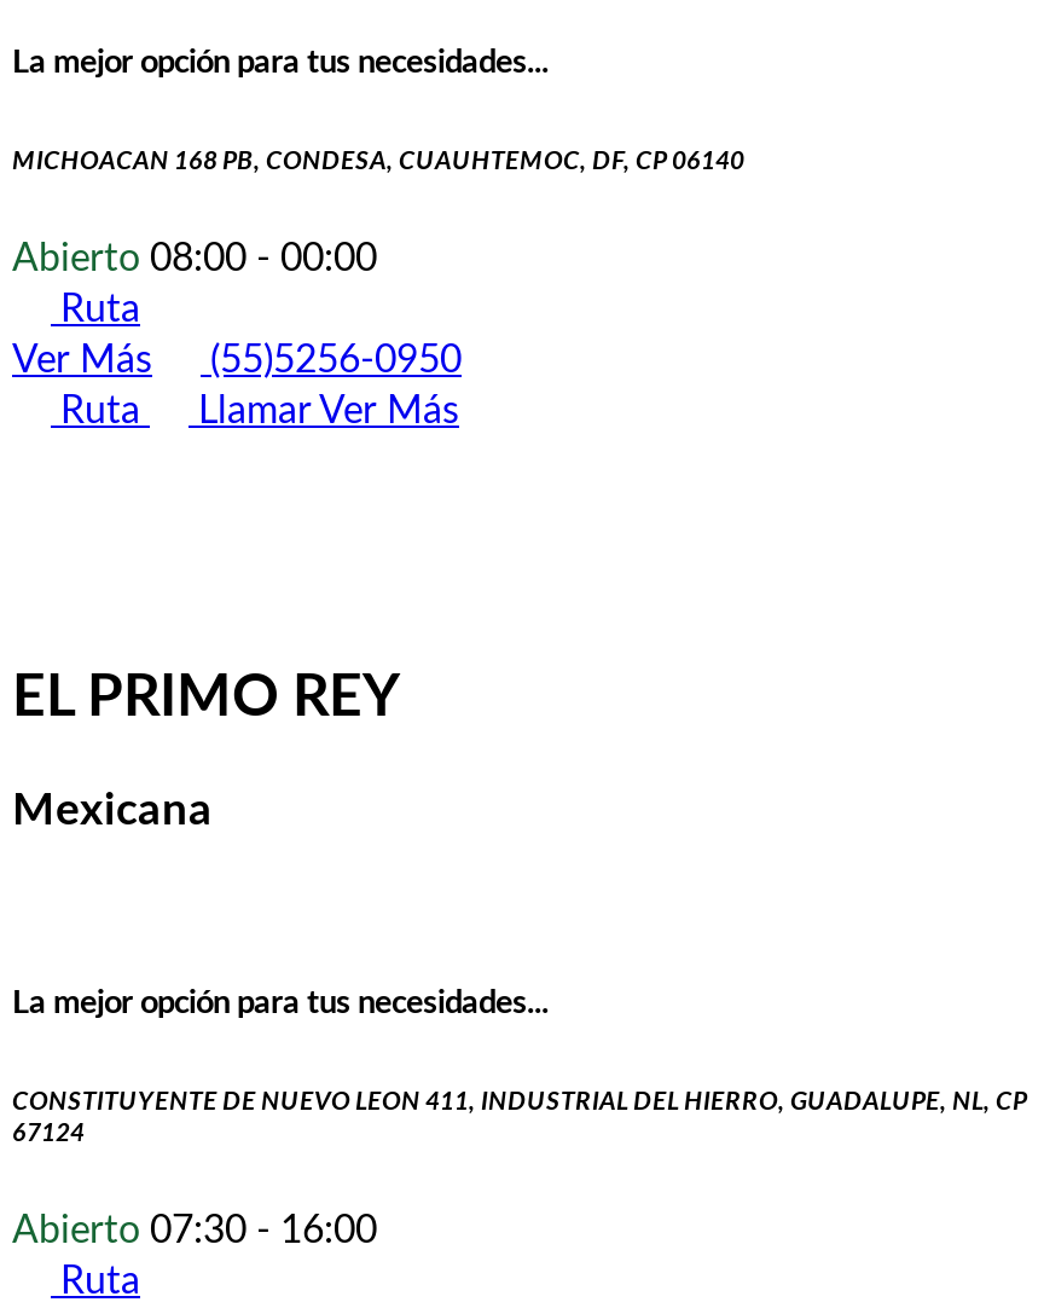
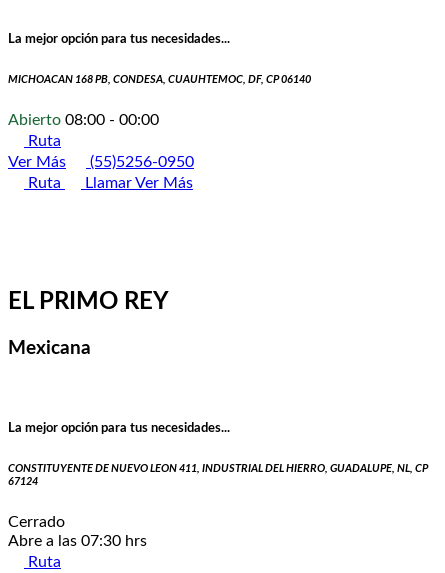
- Abierto 07:30 - 16:00
+ Cerrado
+ Abre a las 07:30 hrs
